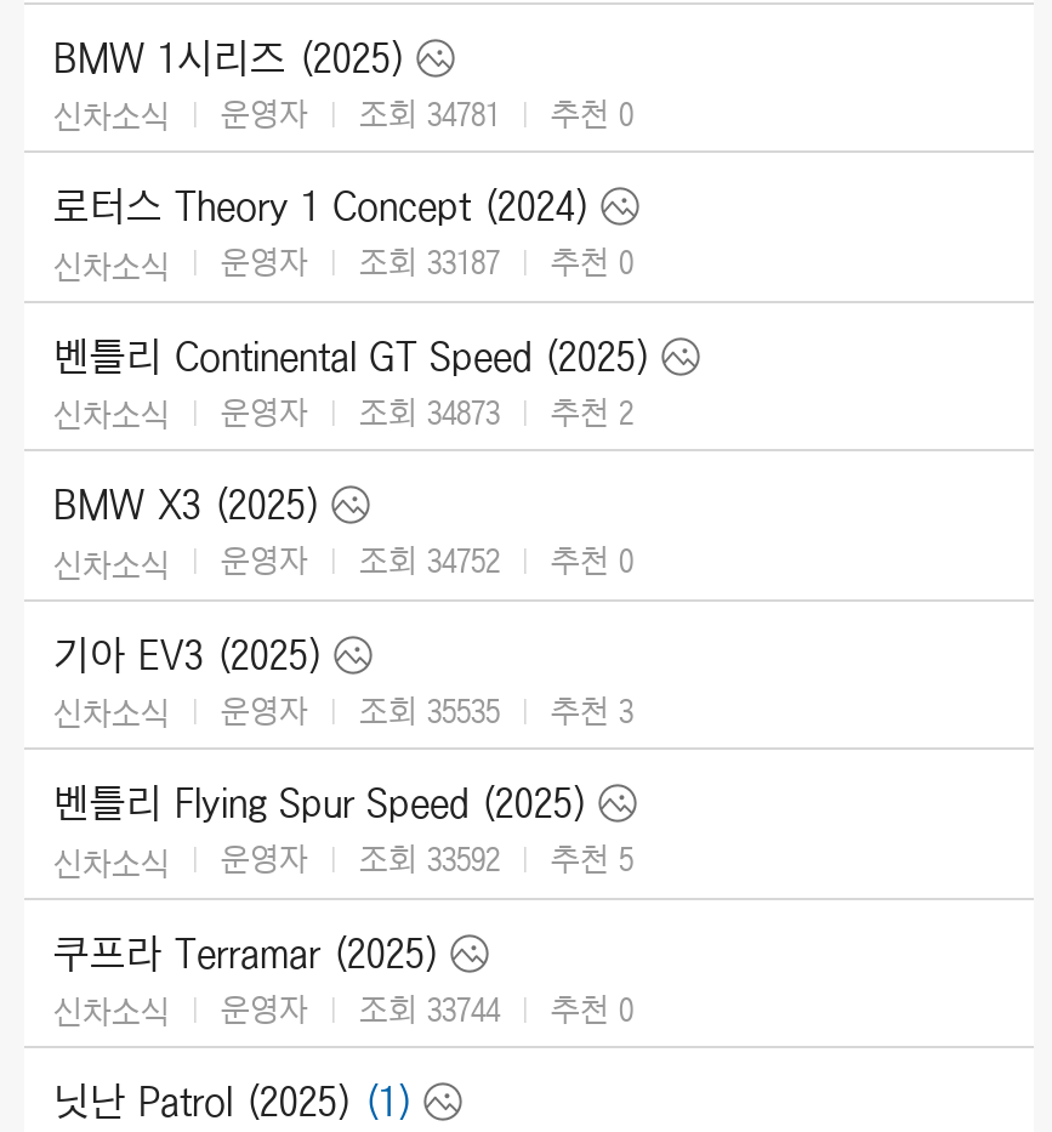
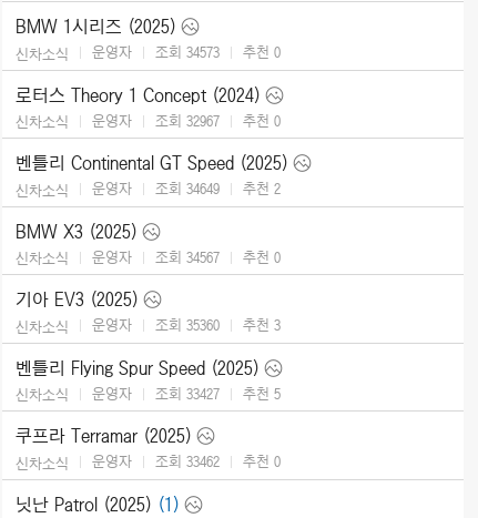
- 신차소식 운영자 조회 34781 추천 0
+ 신차소식 운영자 조회 34573 추천 0

- 신차소식 운영자 조회 33187 추천 0
+ 신차소식 운영자 조회 32967 추천 0

- 신차소식 운영자 조회 34873 추천 2
+ 신차소식 운영자 조회 34649 추천 2

- 신차소식 운영자 조회 34752 추천 0
+ 신차소식 운영자 조회 34567 추천 0

- 신차소식 운영자 조회 35535 추천 3
+ 신차소식 운영자 조회 35360 추천 3

- 신차소식 운영자 조회 33592 추천 5
+ 신차소식 운영자 조회 33427 추천 5

- 신차소식 운영자 조회 33744 추천 0
+ 신차소식 운영자 조회 33462 추천 0
